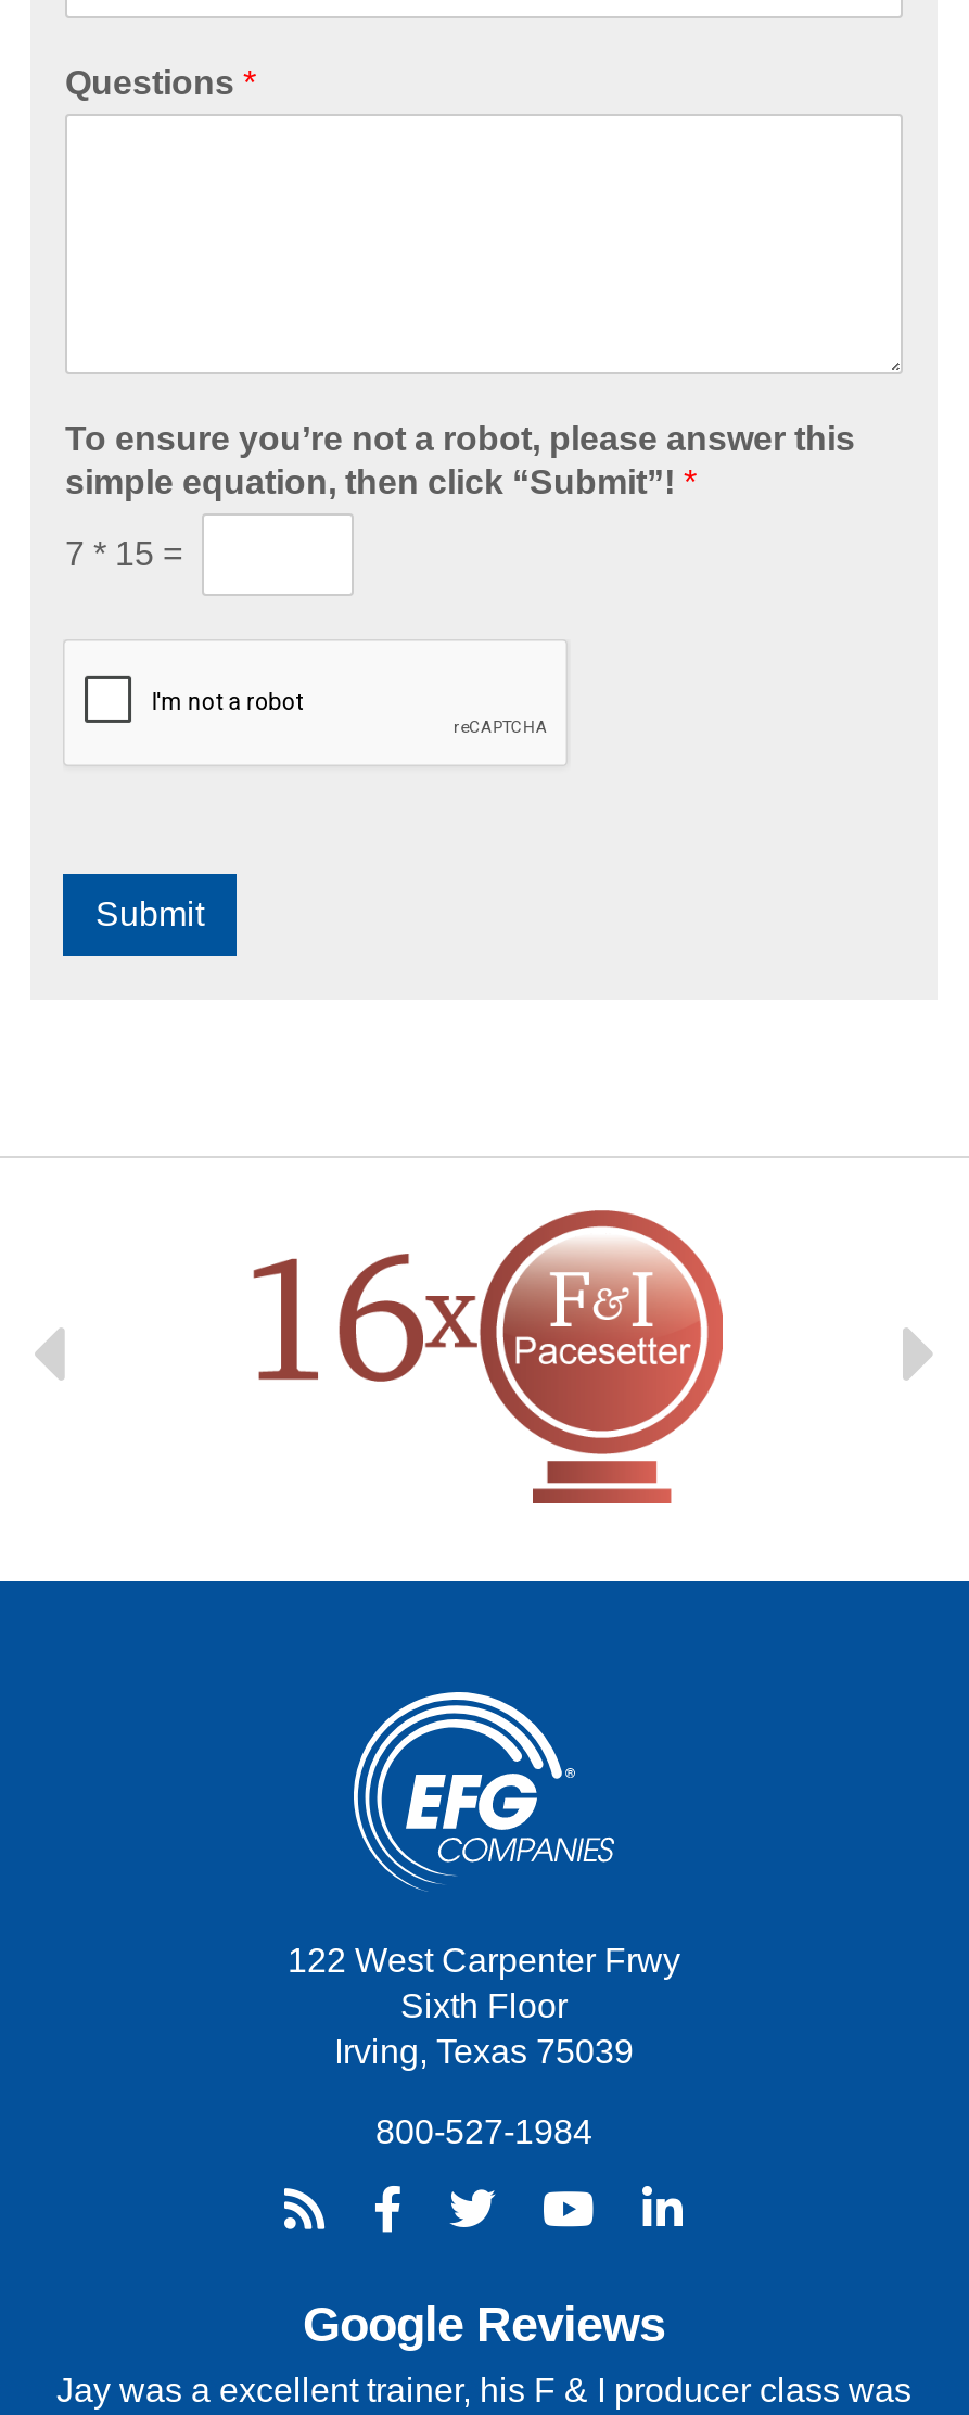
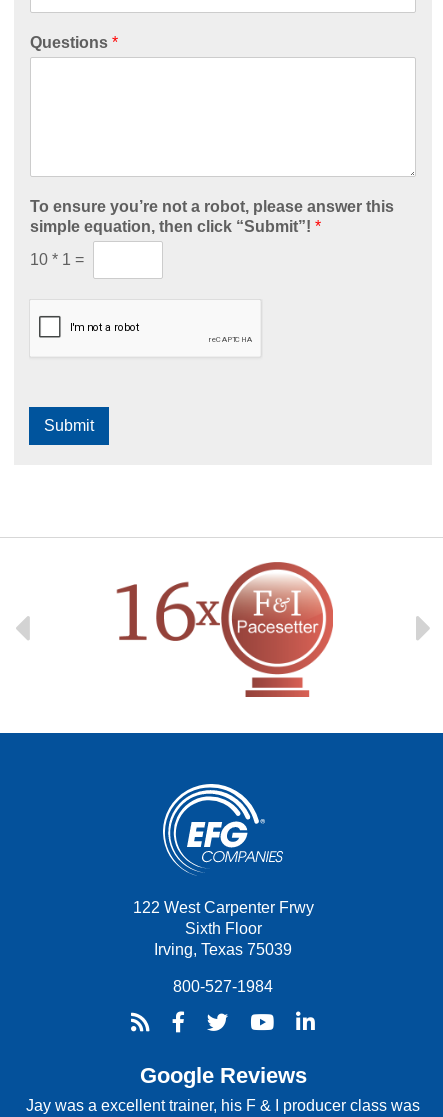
- 7 * 15 =
+ 10 * 1 =
